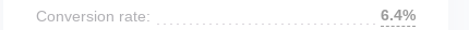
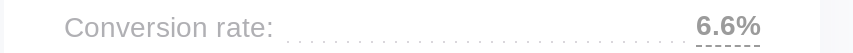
- 6.4%
+ 6.6%
